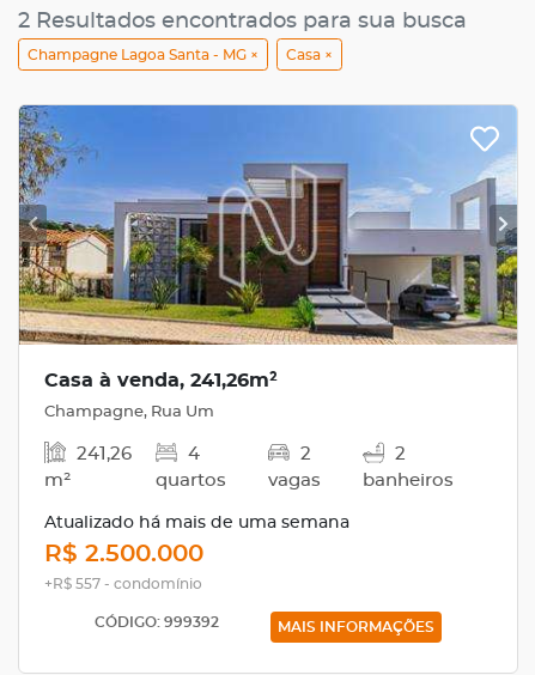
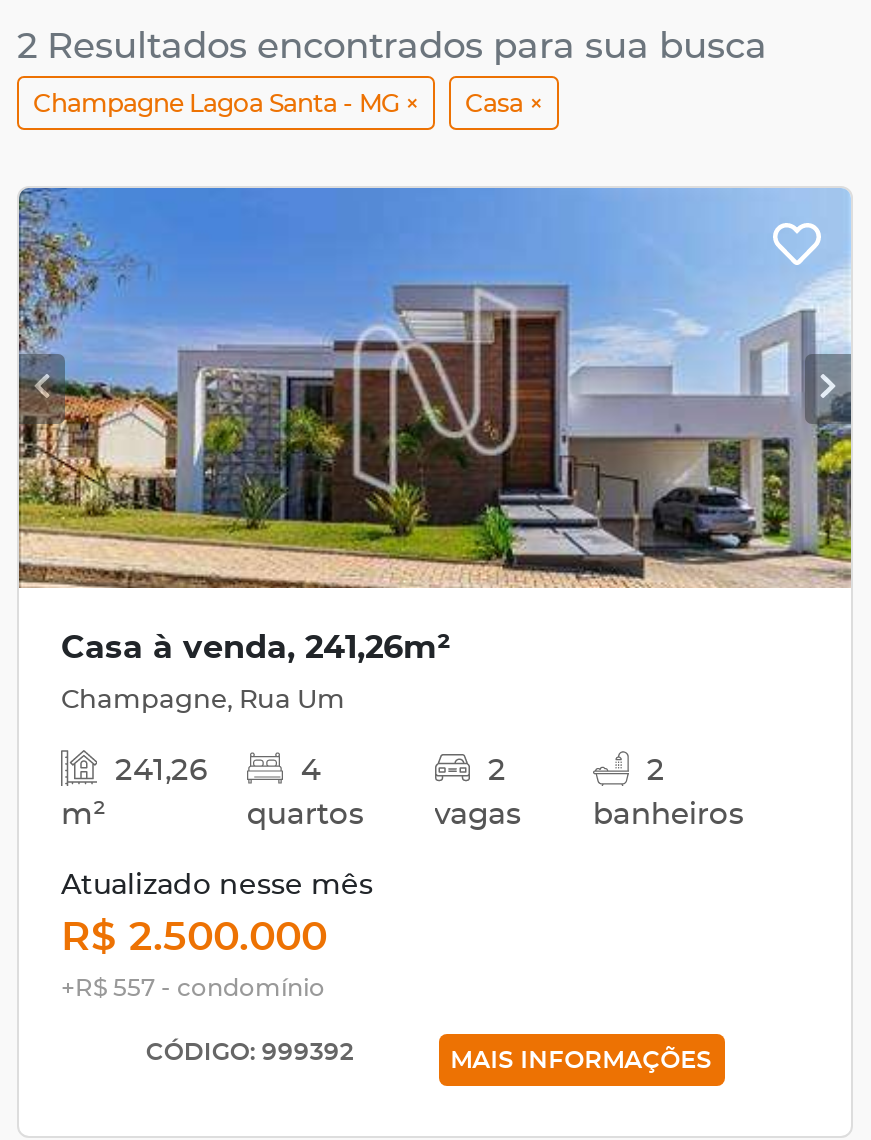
- Atualizado há mais de uma semana
+ Atualizado nesse mês
